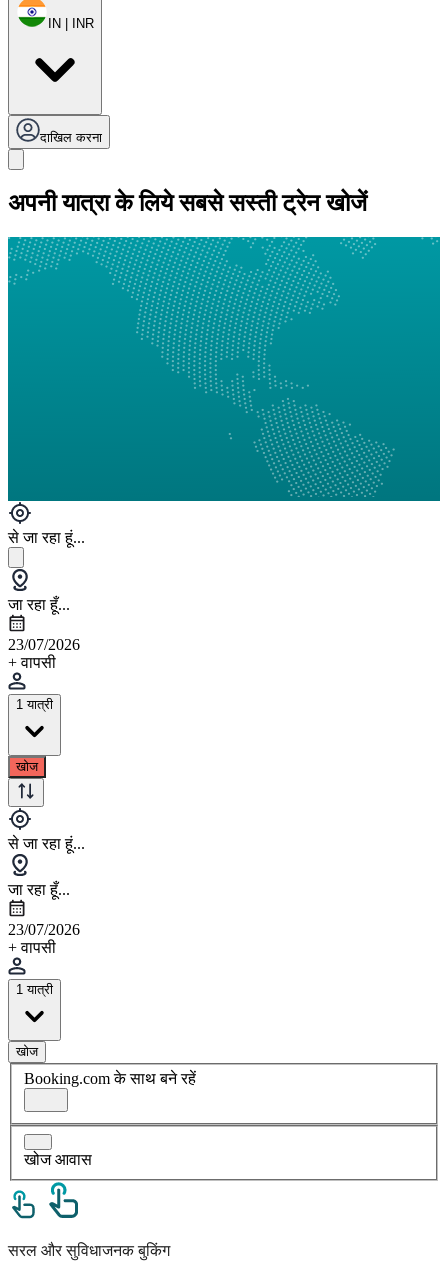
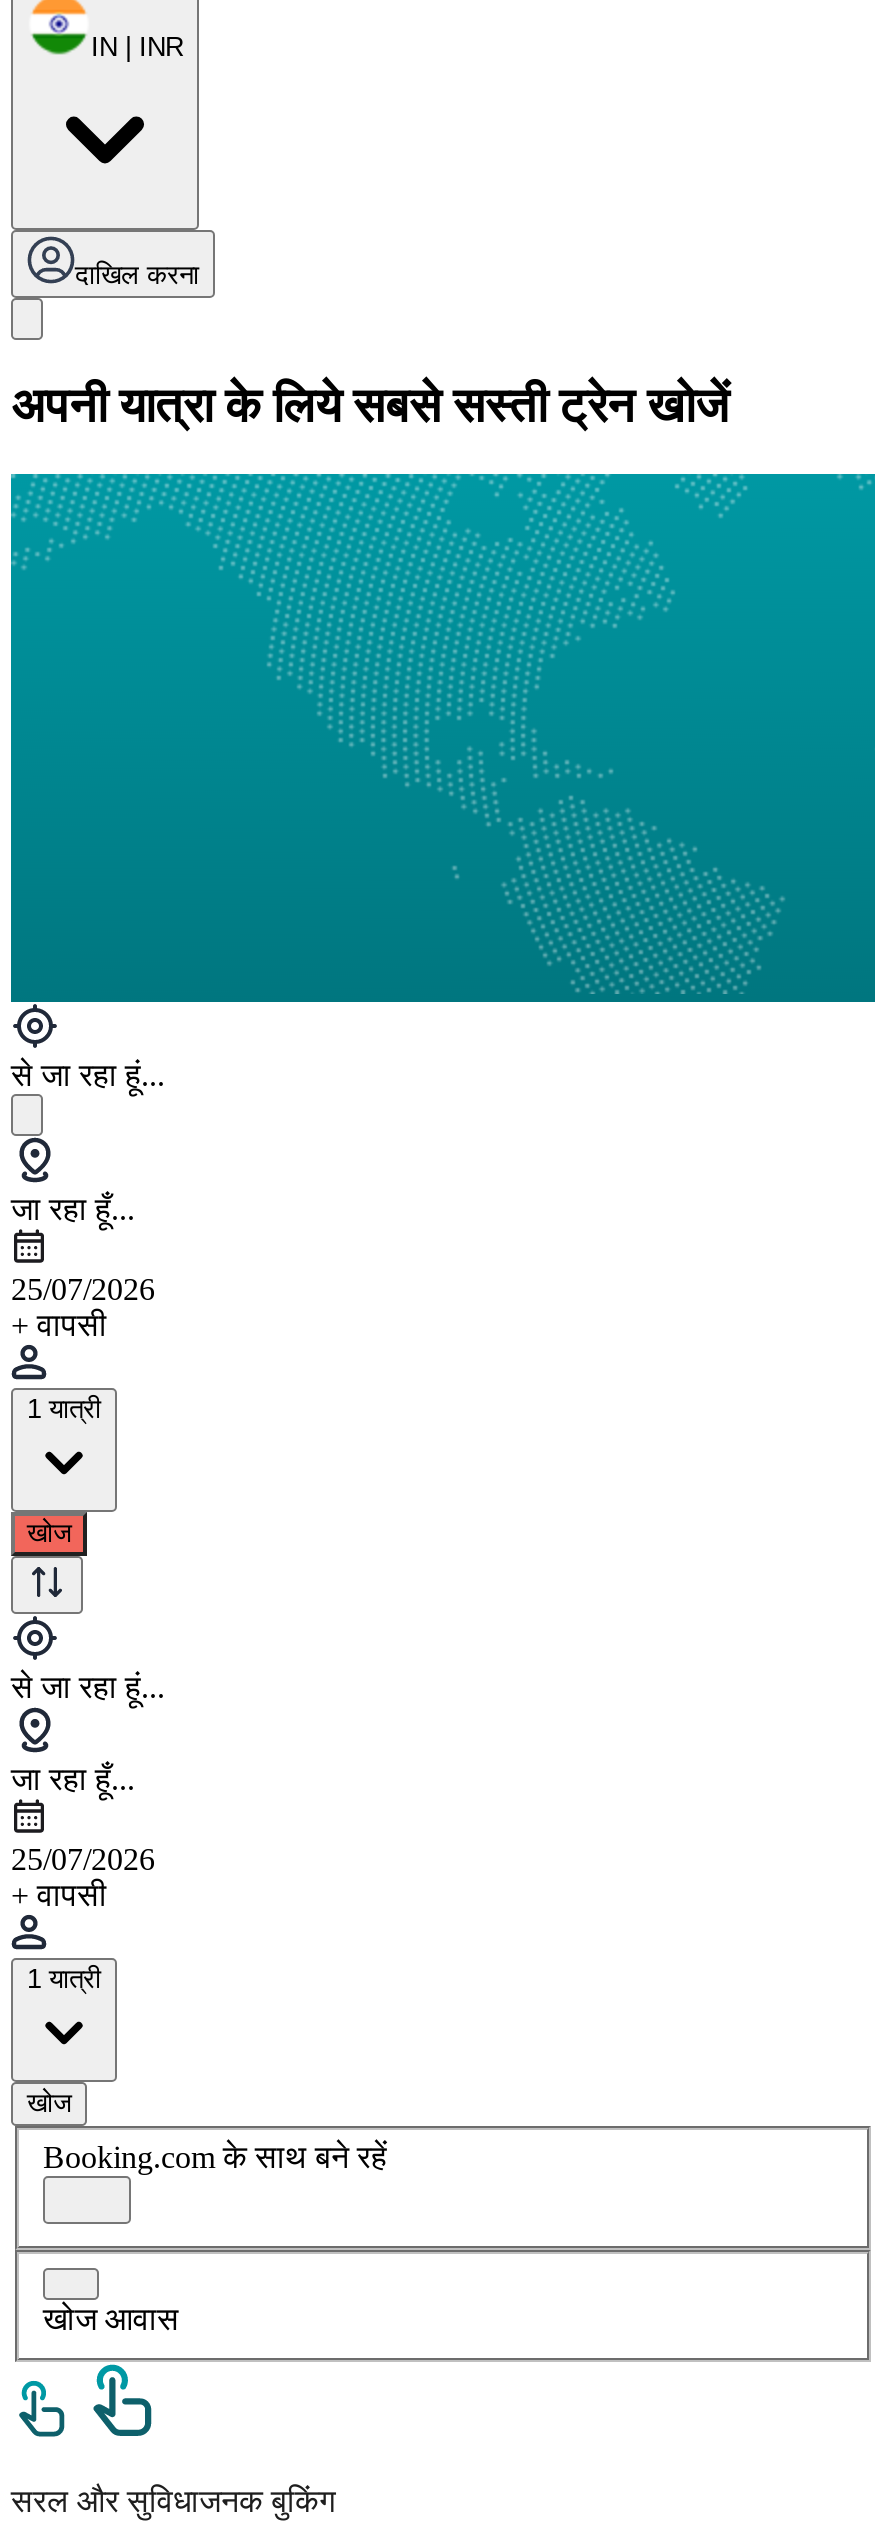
- 23/07/2026
+ 25/07/2026

- 23/07/2026
+ 25/07/2026
